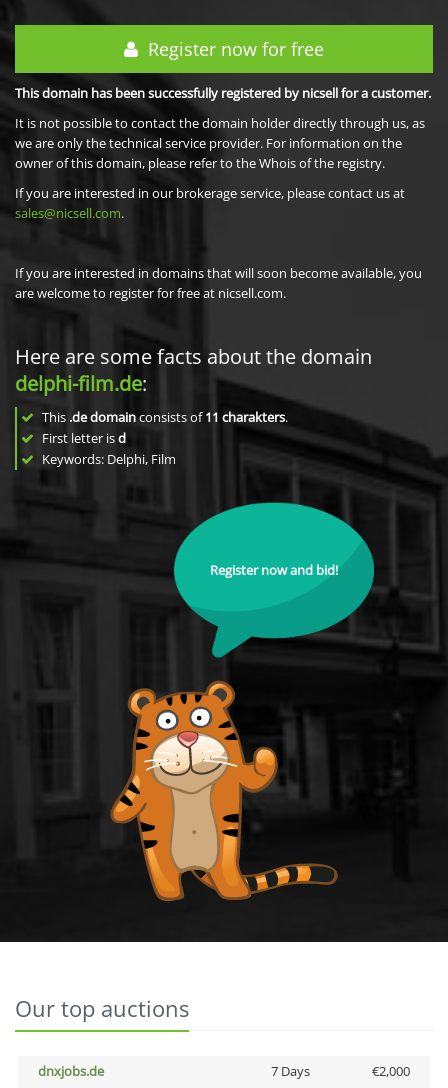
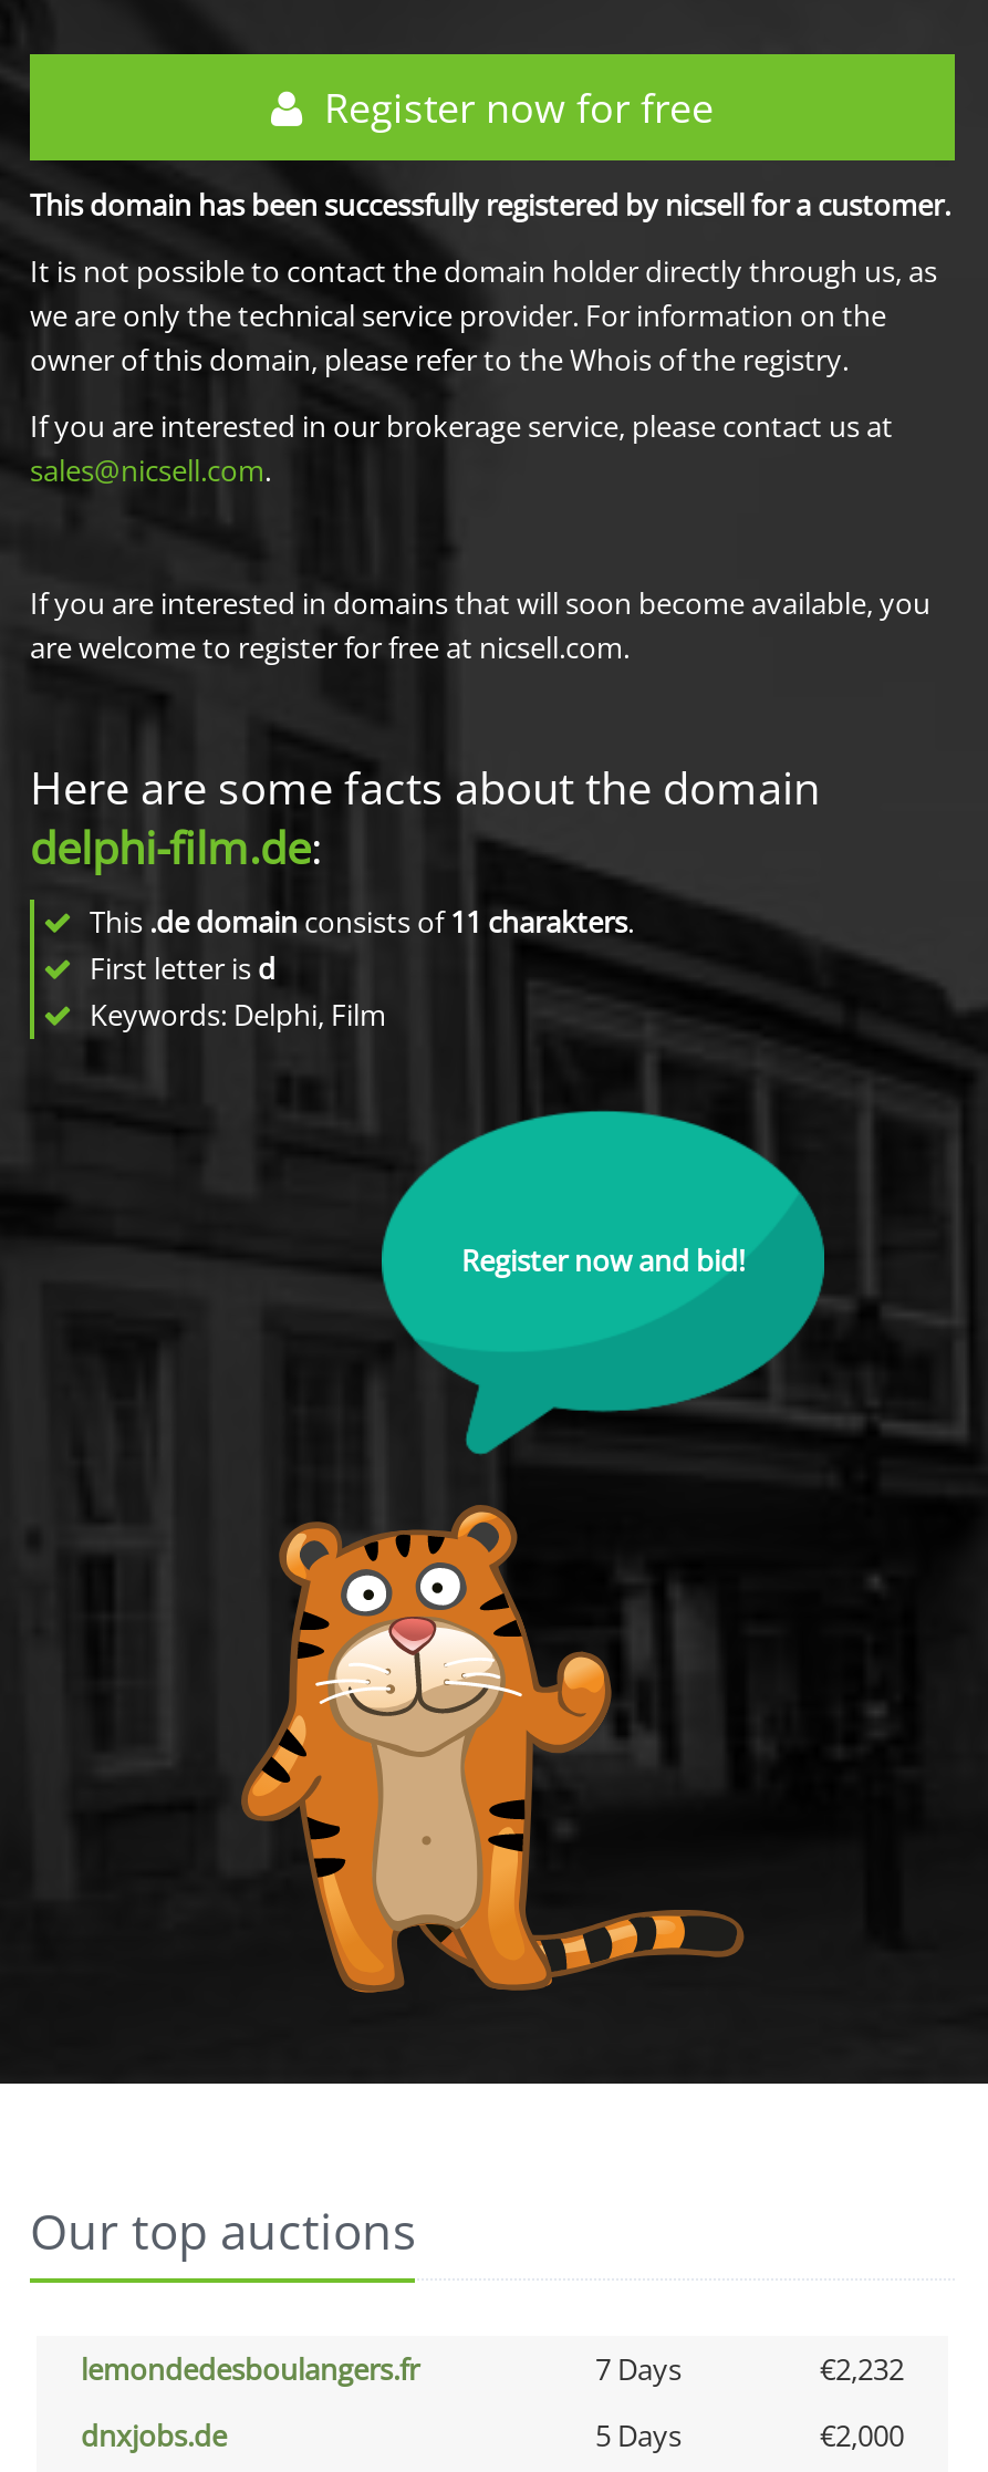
+ lemondedesboulangers.fr
+ 7 Days
+ €2,232

- 7 Days
+ 5 Days
